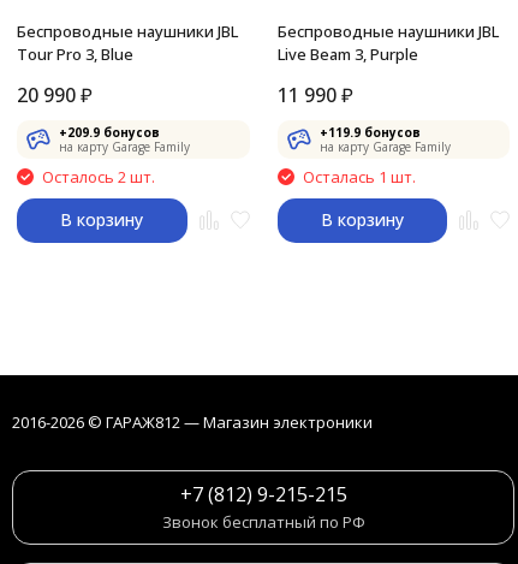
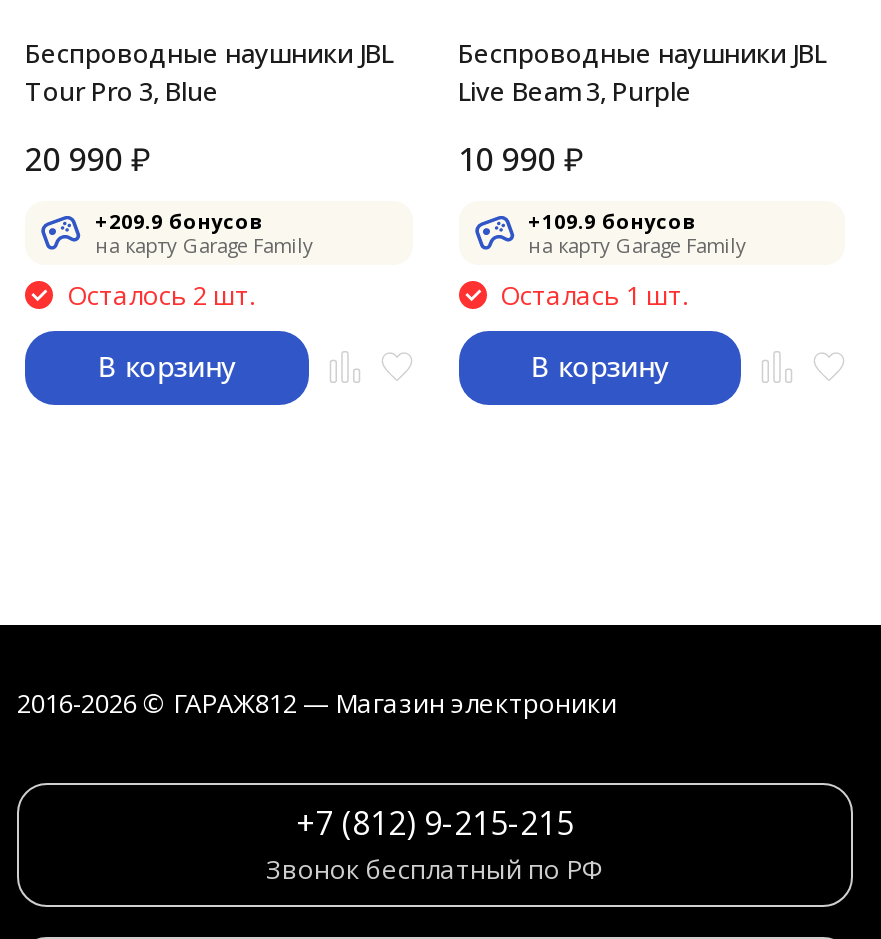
- 11 990 ₽
+ 10 990 ₽

- +119.9 бонусов
+ +109.9 бонусов
